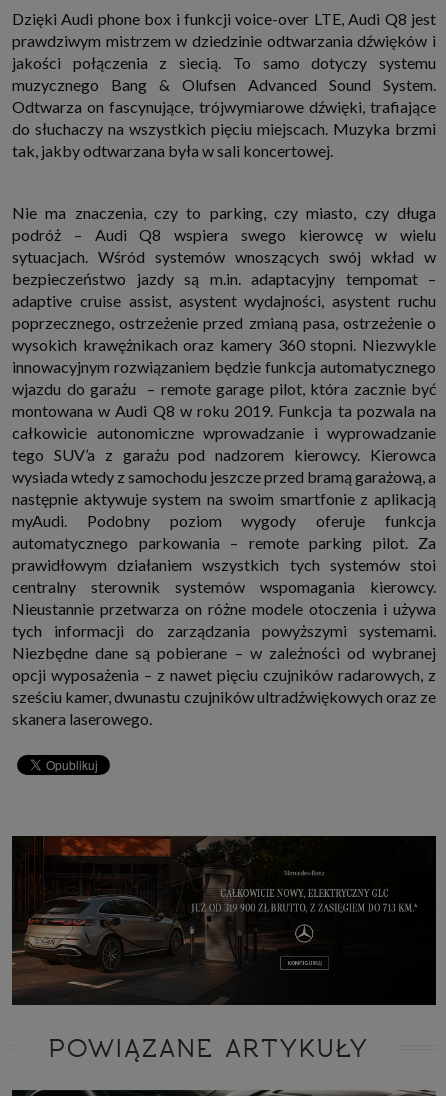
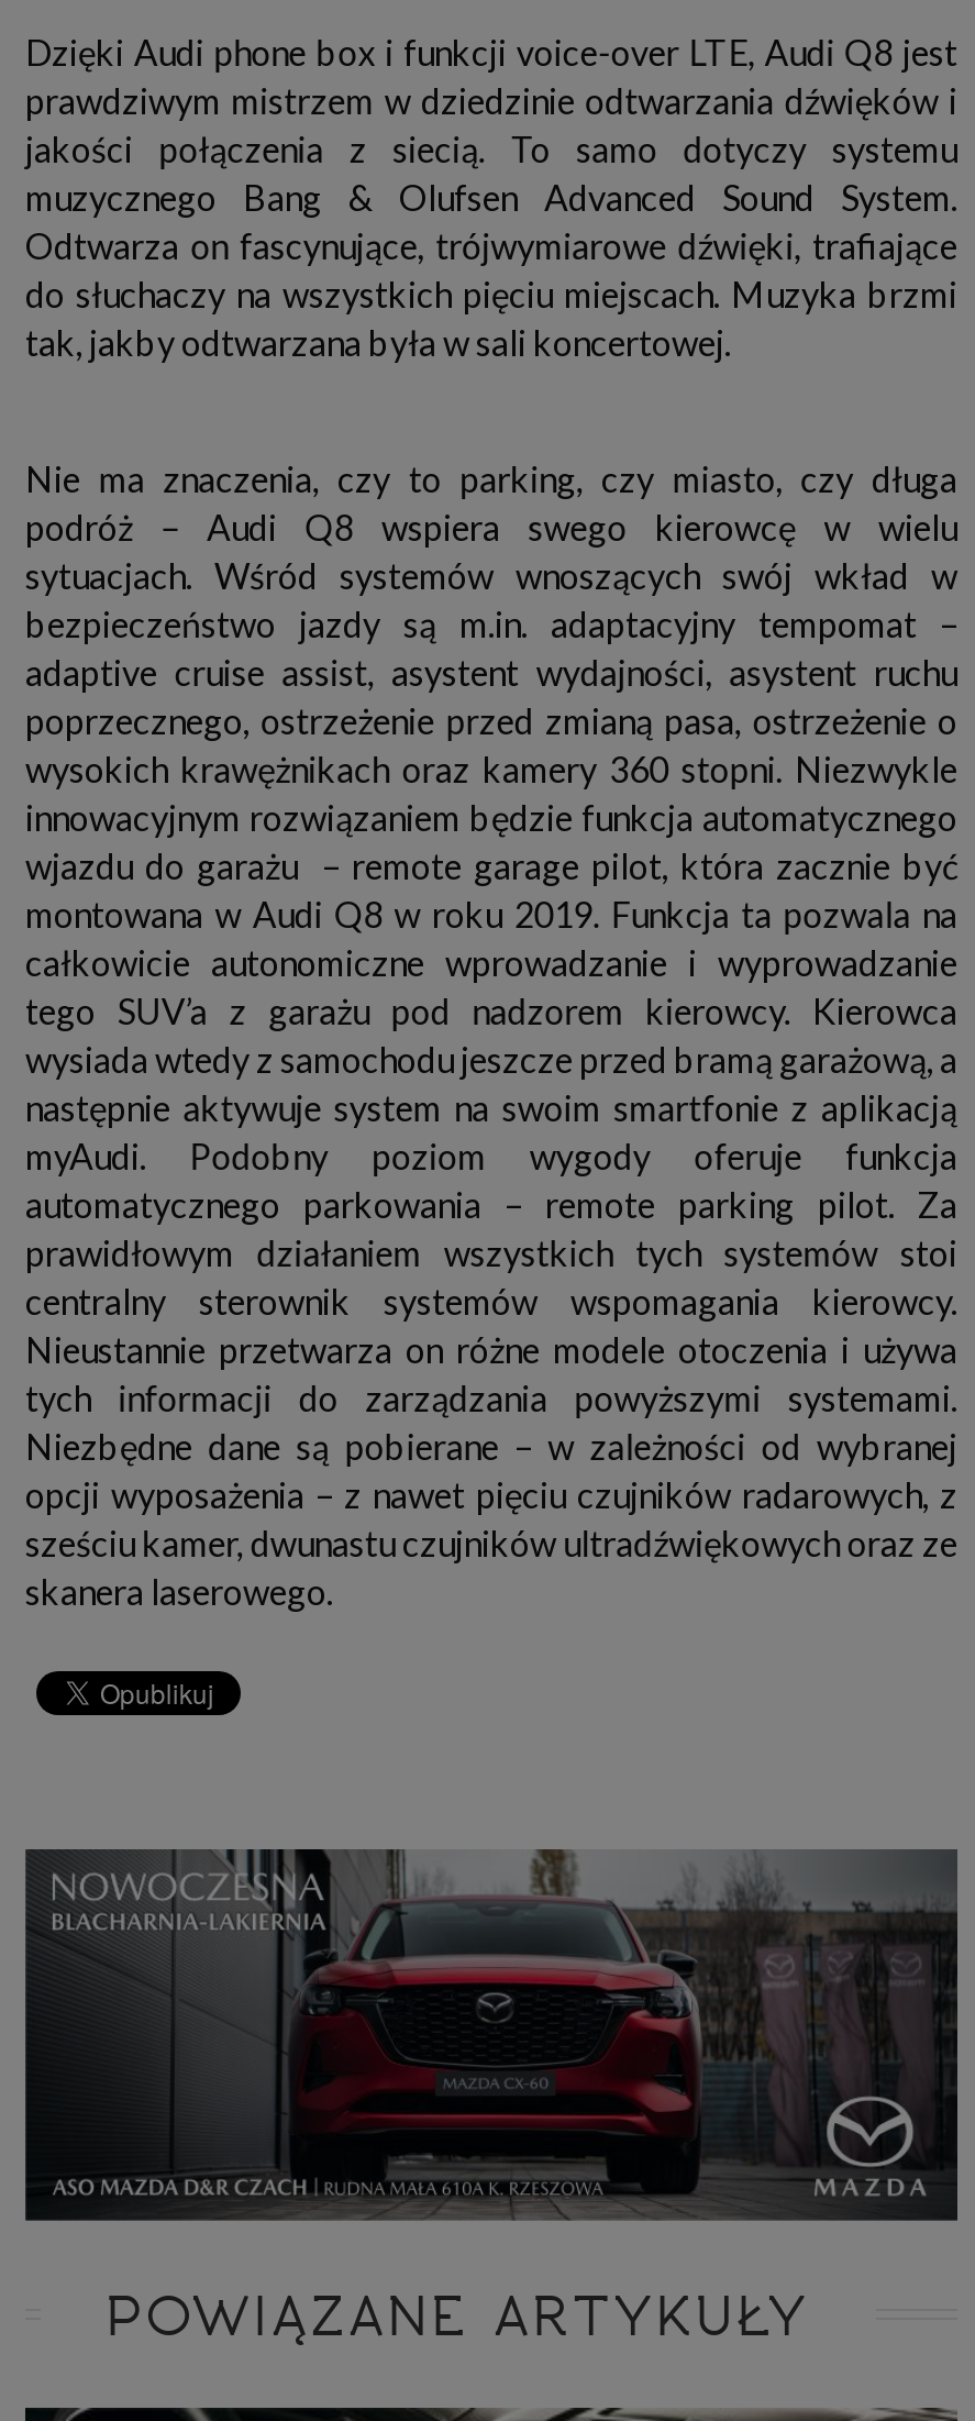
- [image]
+ [image]
